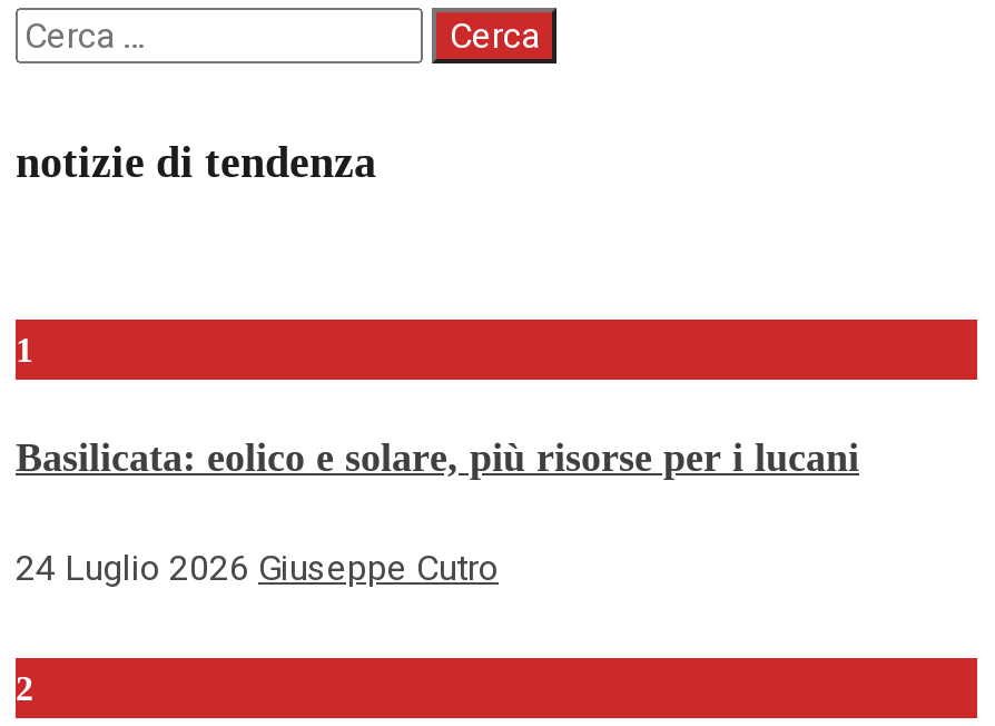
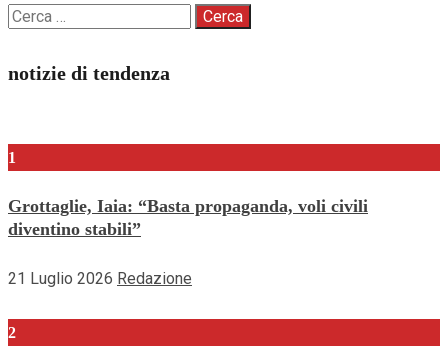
- Basilicata: eolico e solare, più risorse per i lucani
+ Grottaglie, Iaia: “Basta propaganda, voli civili
+ diventino stabili”

- 24 Luglio 2026 Giuseppe Cutro
+ 21 Luglio 2026 Redazione
